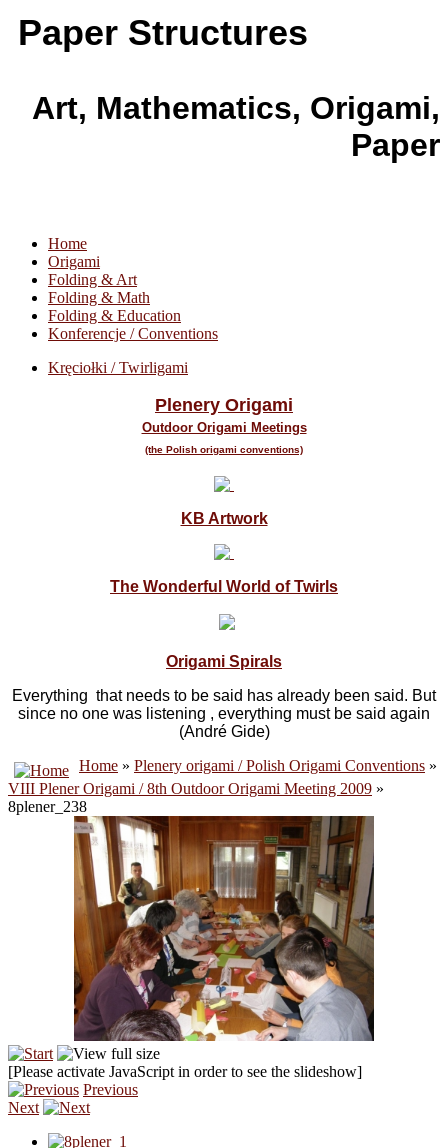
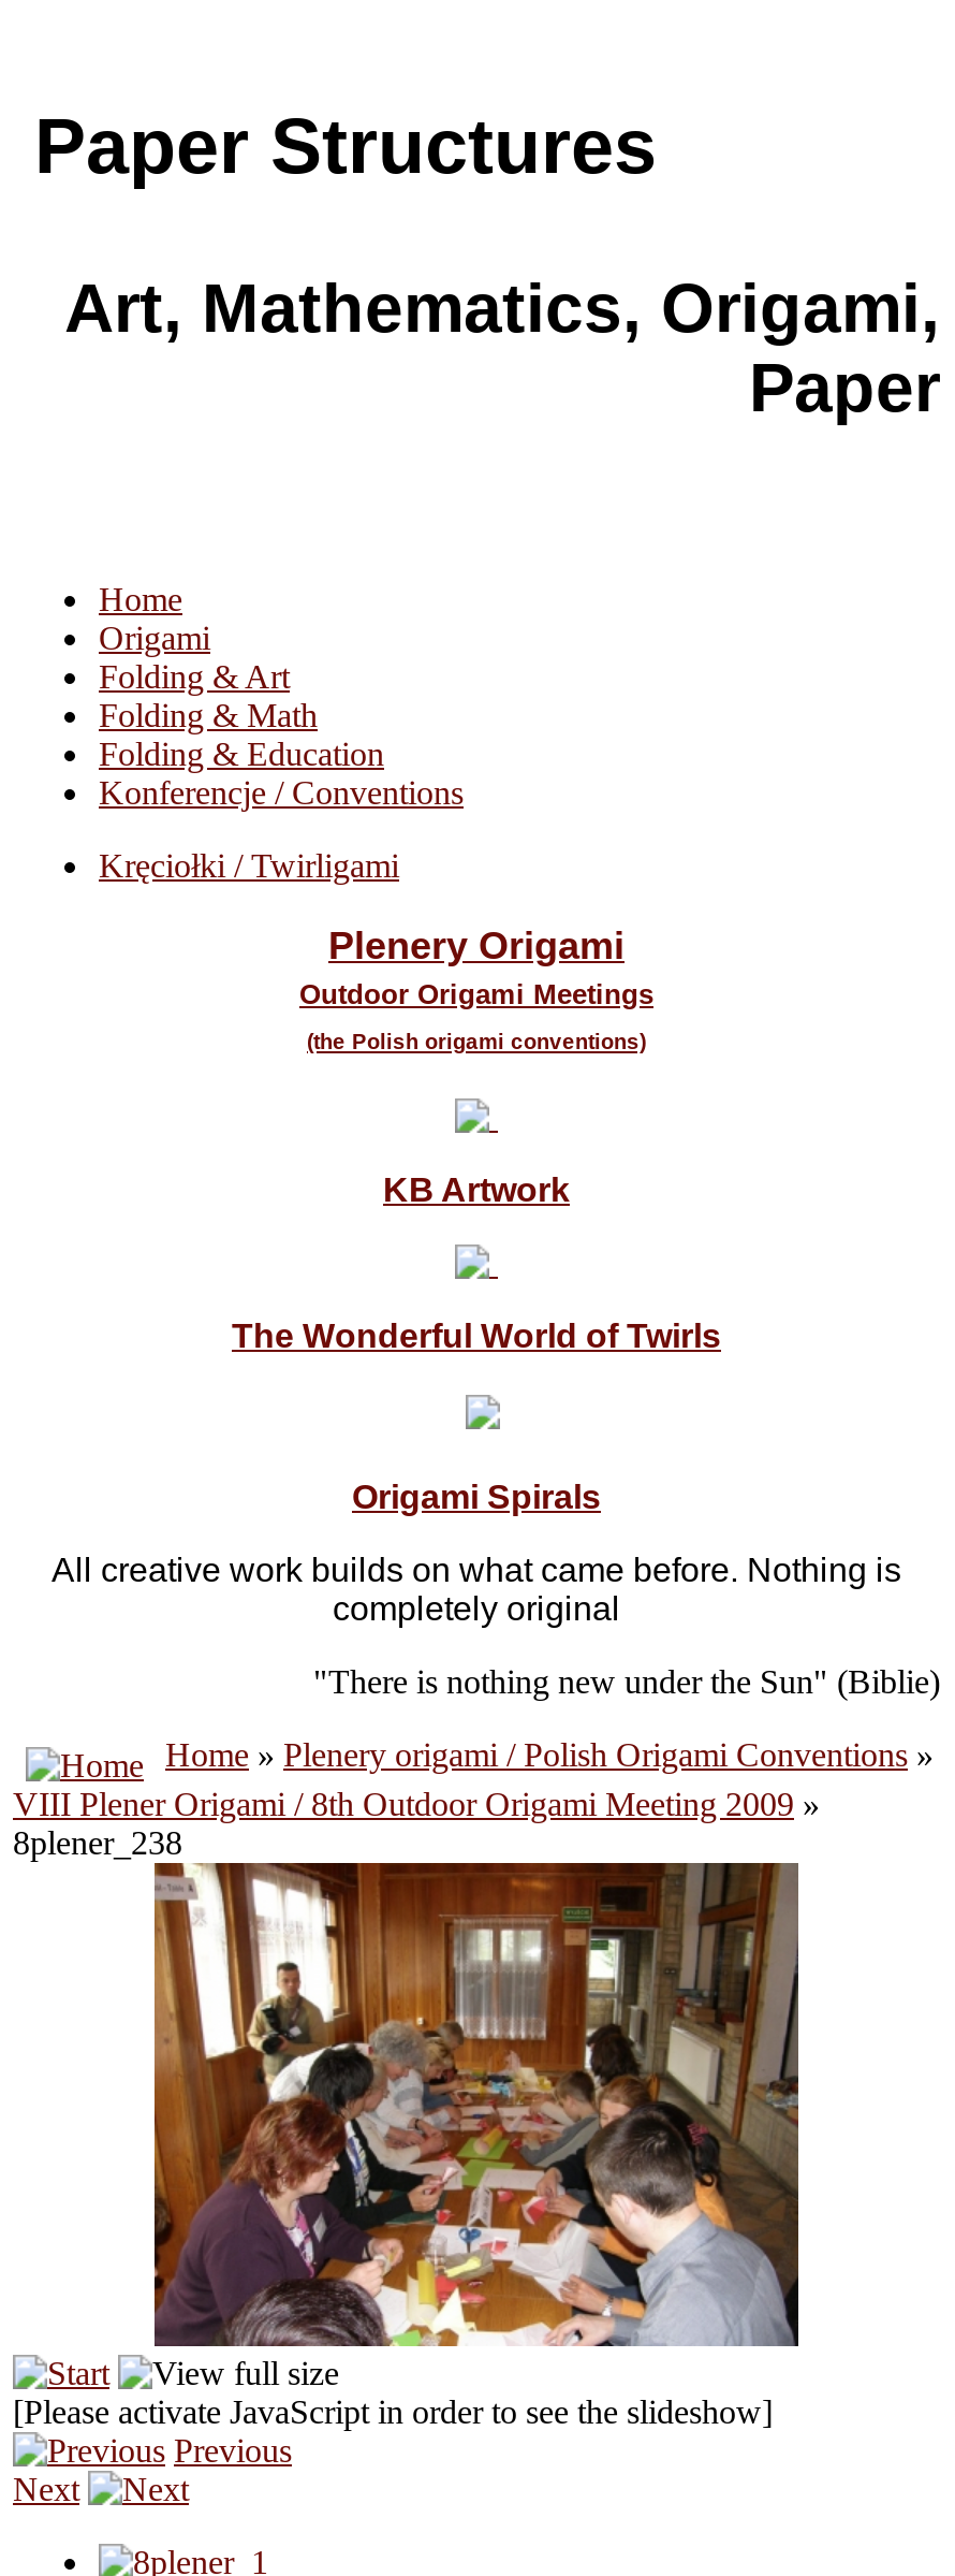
- Everything that needs to be said has already been said. But
- since no one was listening , everything must be said again
- (André Gide)
+ All creative work builds on what came before. Nothing is
+ completely original
+ "There is nothing new under the Sun" (Biblie)
